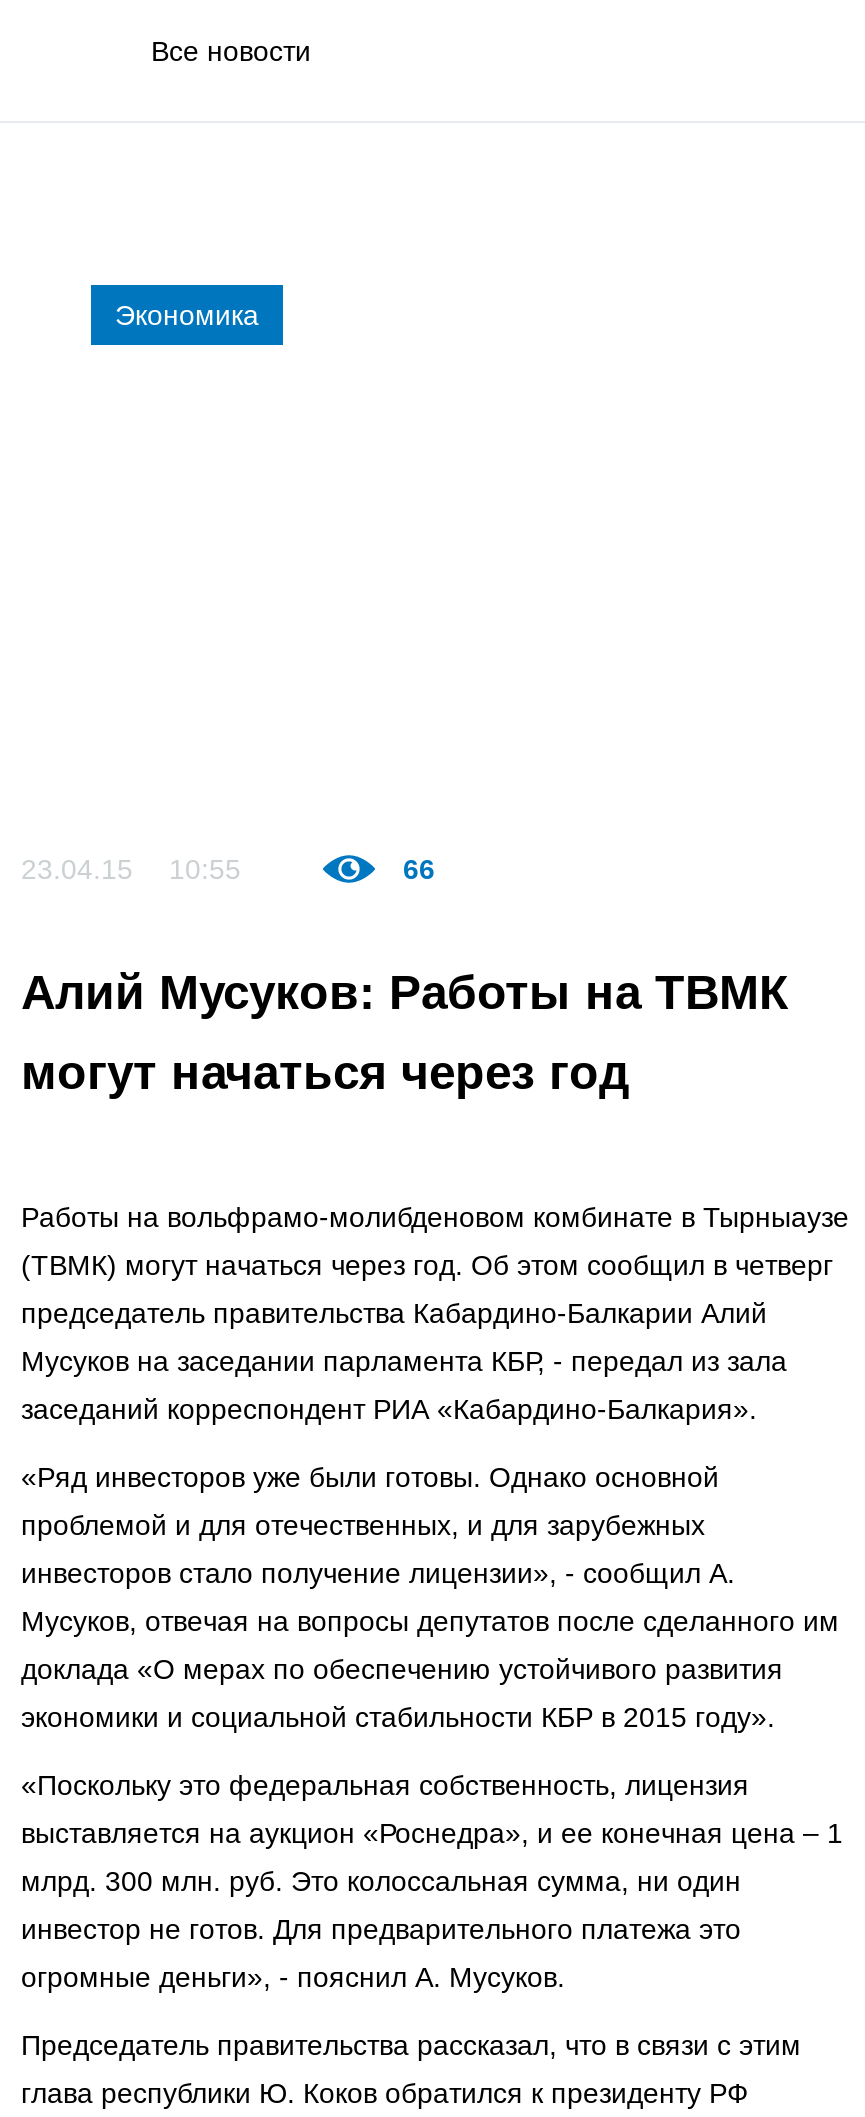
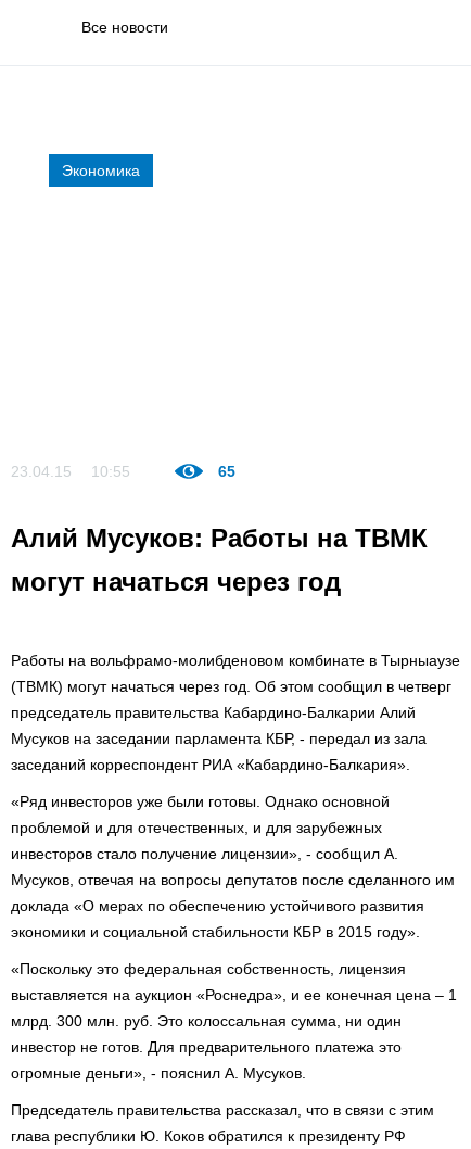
- 66
+ 65
